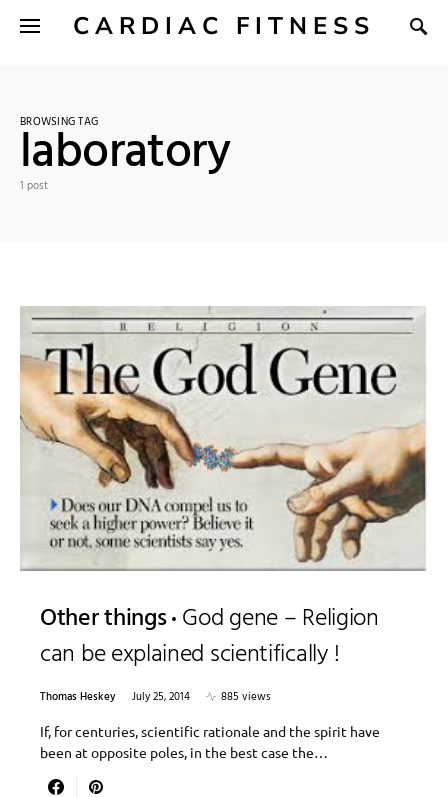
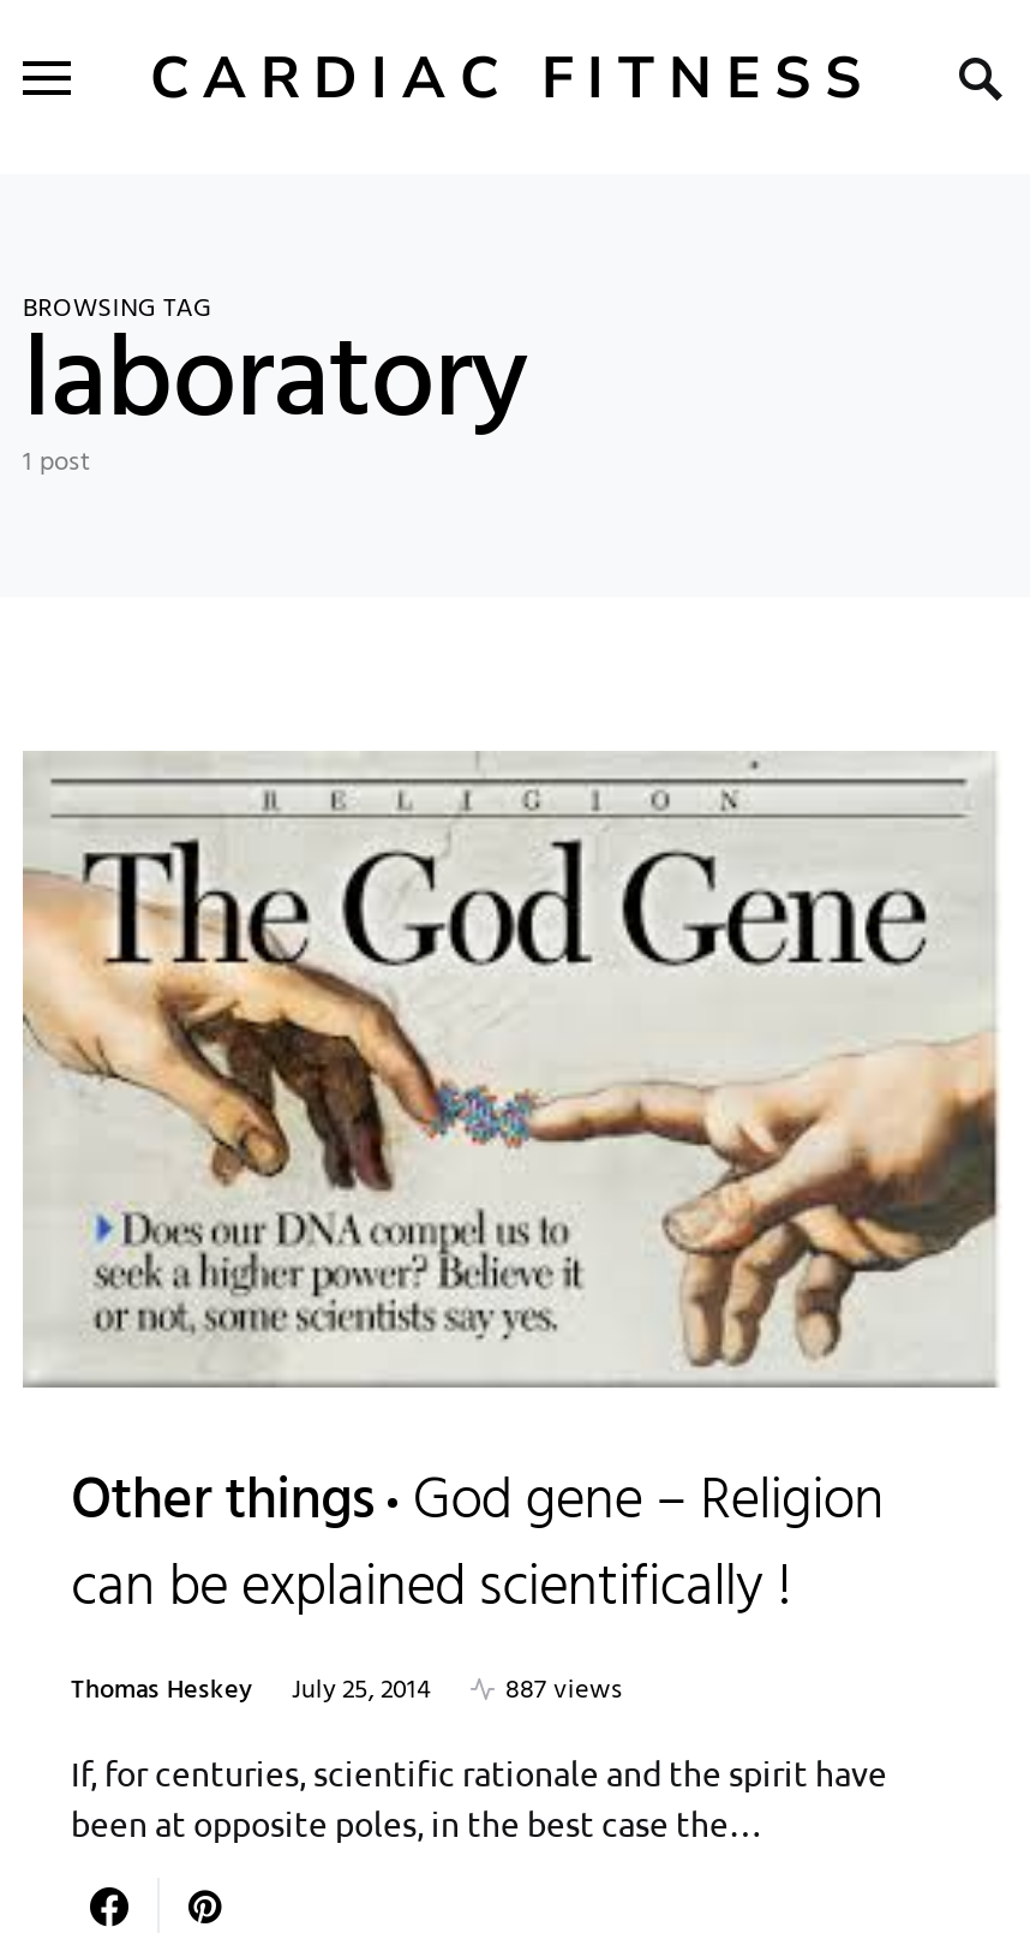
- Thomas Heskey July 25, 2014 885 views
+ Thomas Heskey July 25, 2014 887 views
